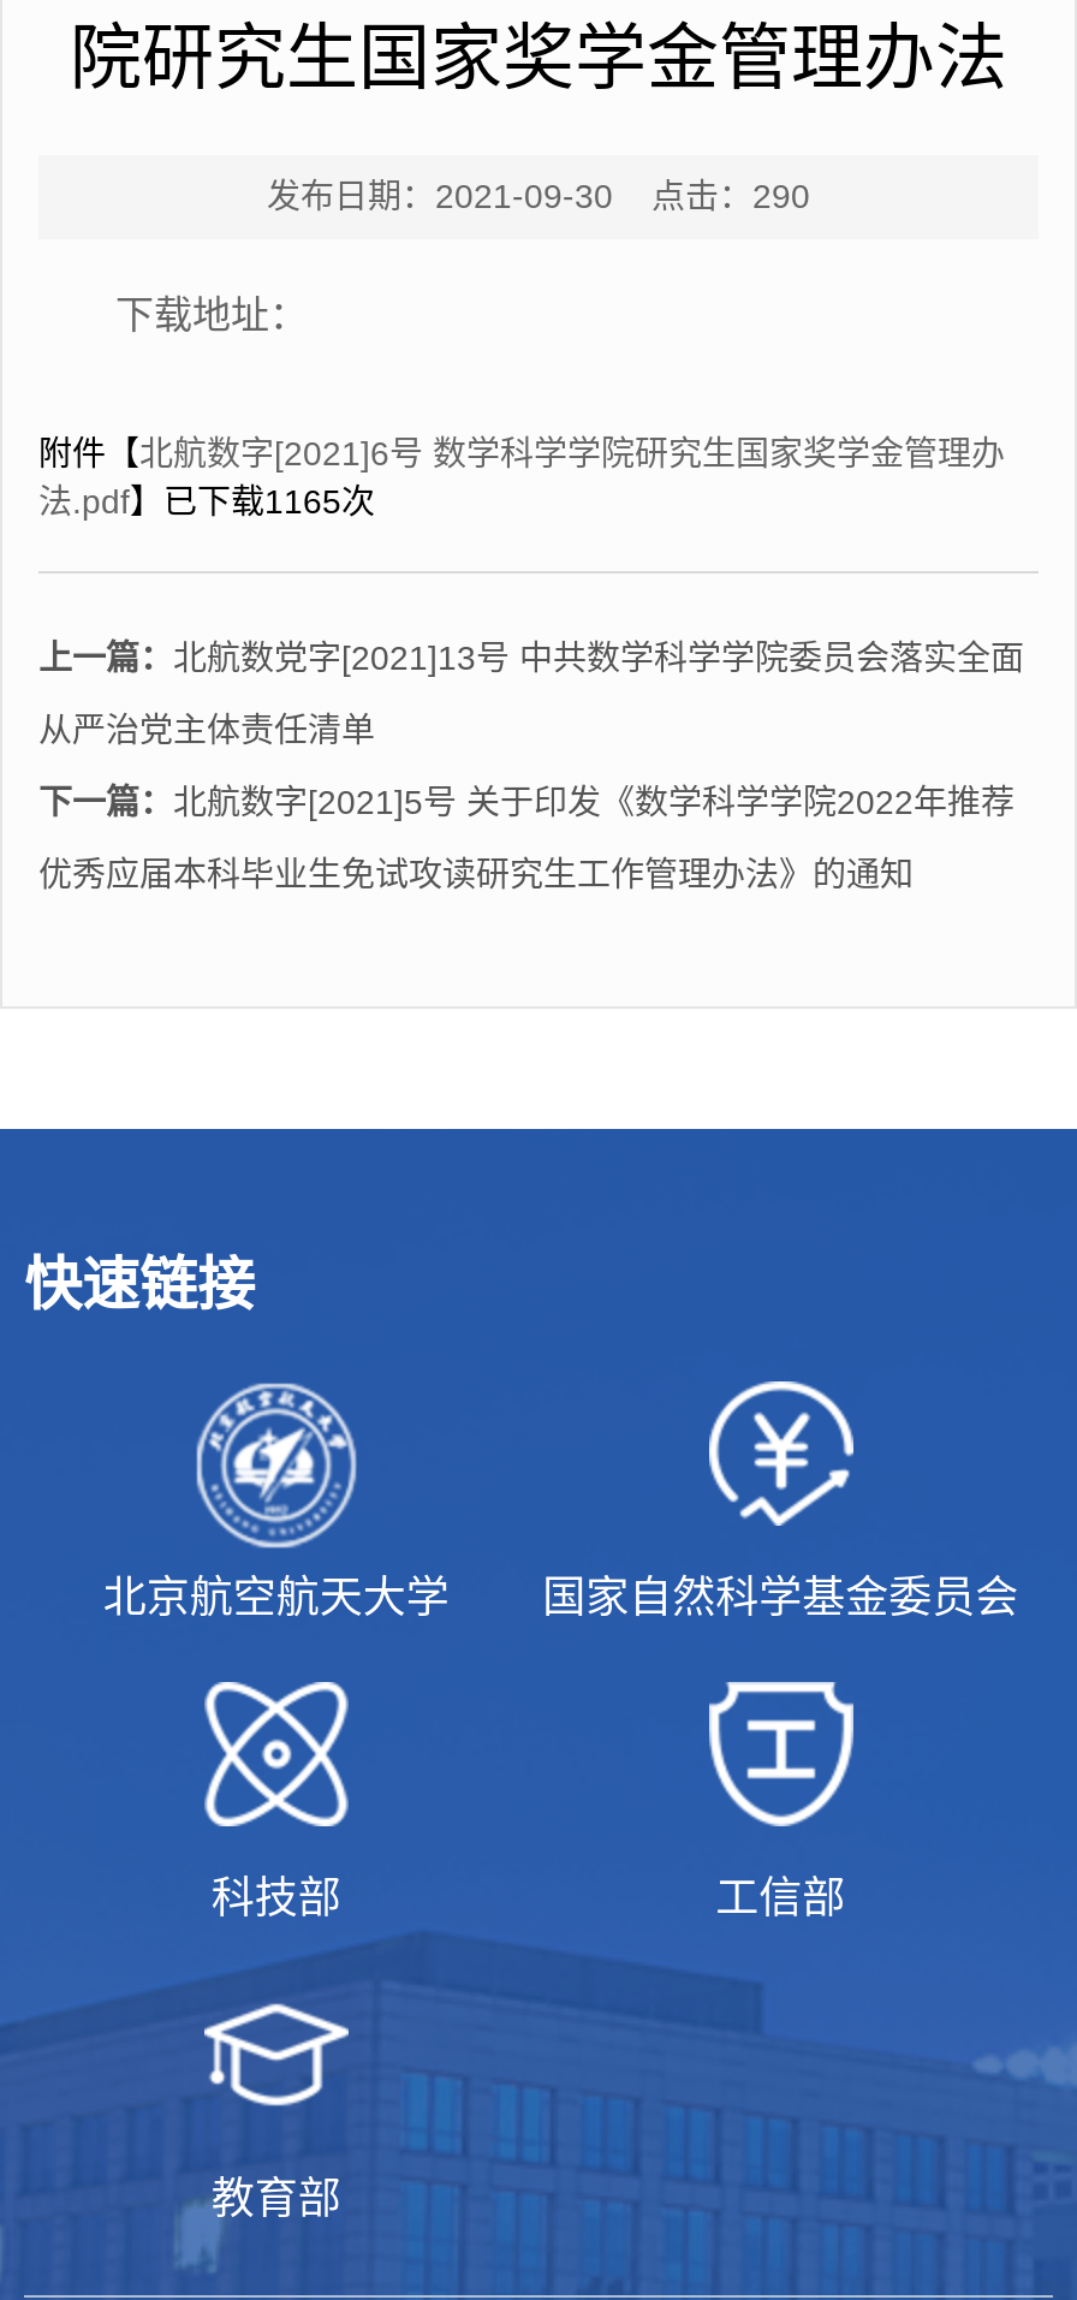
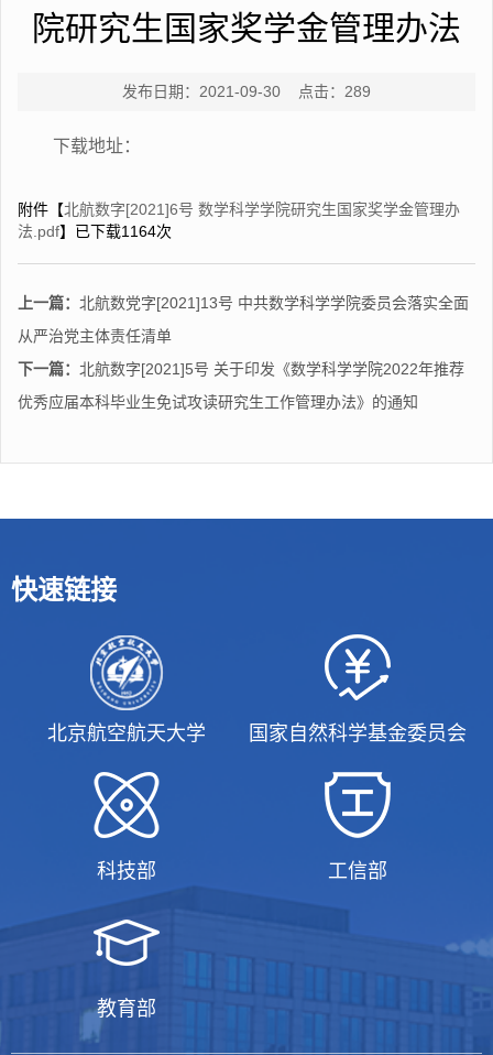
- 发布日期：2021-09-30 点击：290
+ 发布日期：2021-09-30 点击：289

- 法.pdf】已下载1165次
+ 法.pdf】已下载1164次
